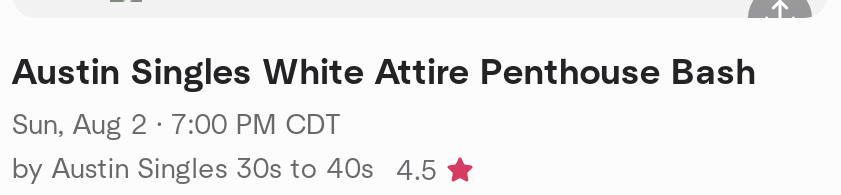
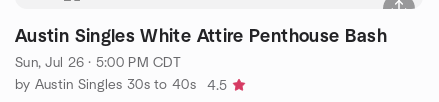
- Sun, Aug 2 · 7:00 PM CDT
+ Sun, Jul 26 · 5:00 PM CDT
